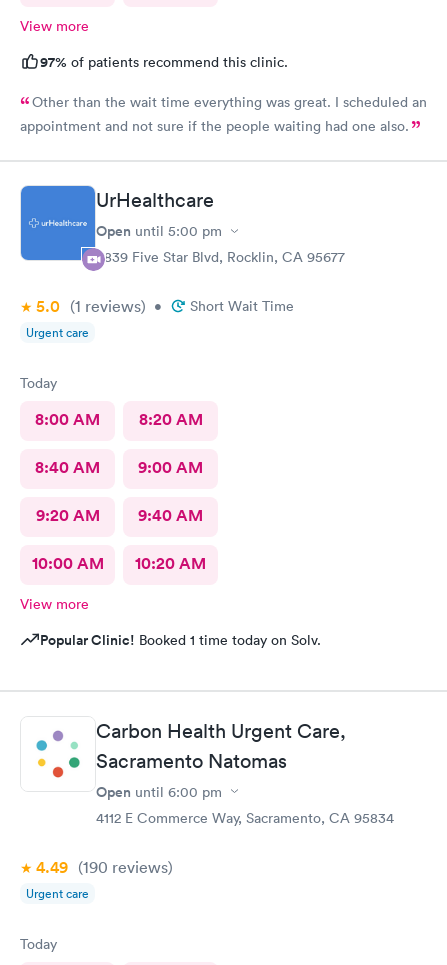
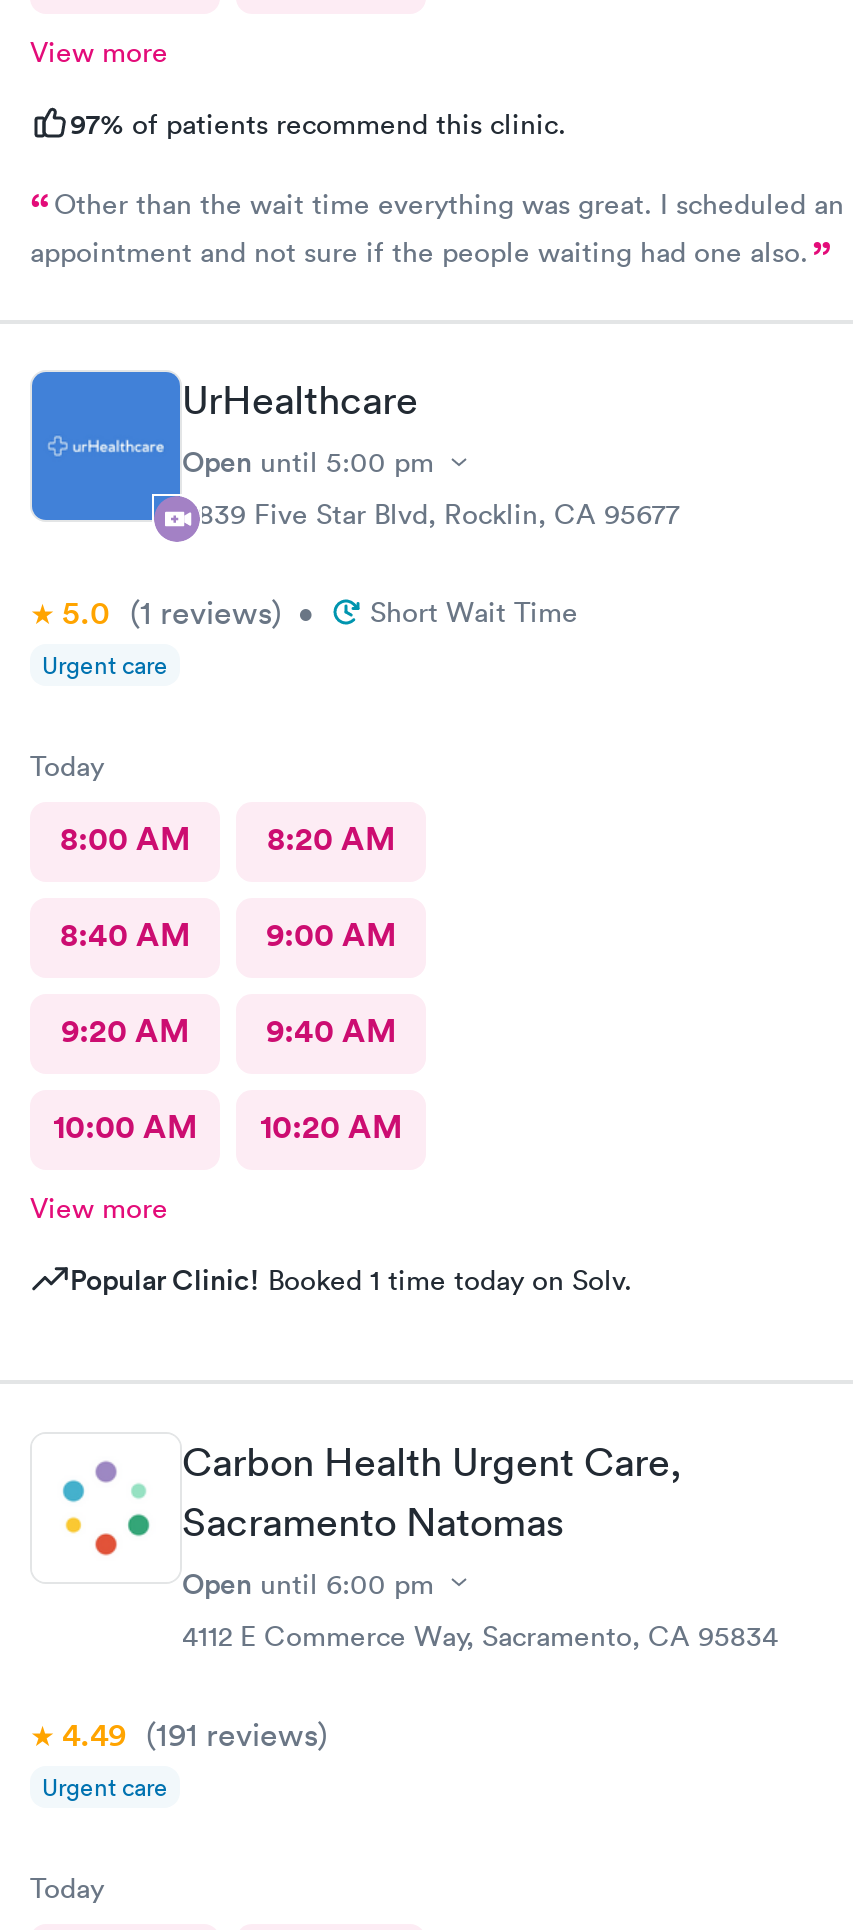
- 4.49 (190 reviews)
+ 4.49 (191 reviews)
